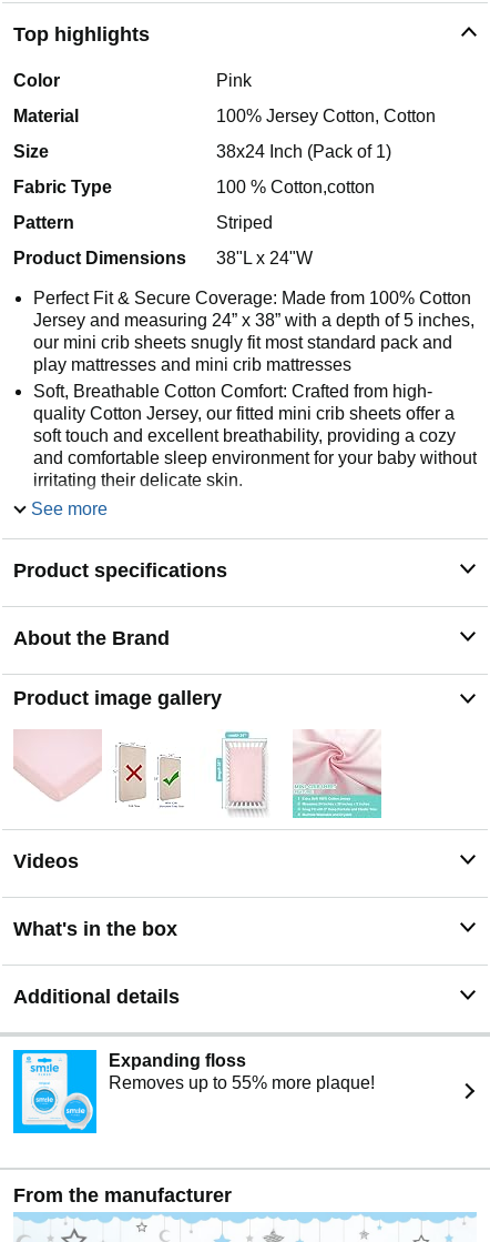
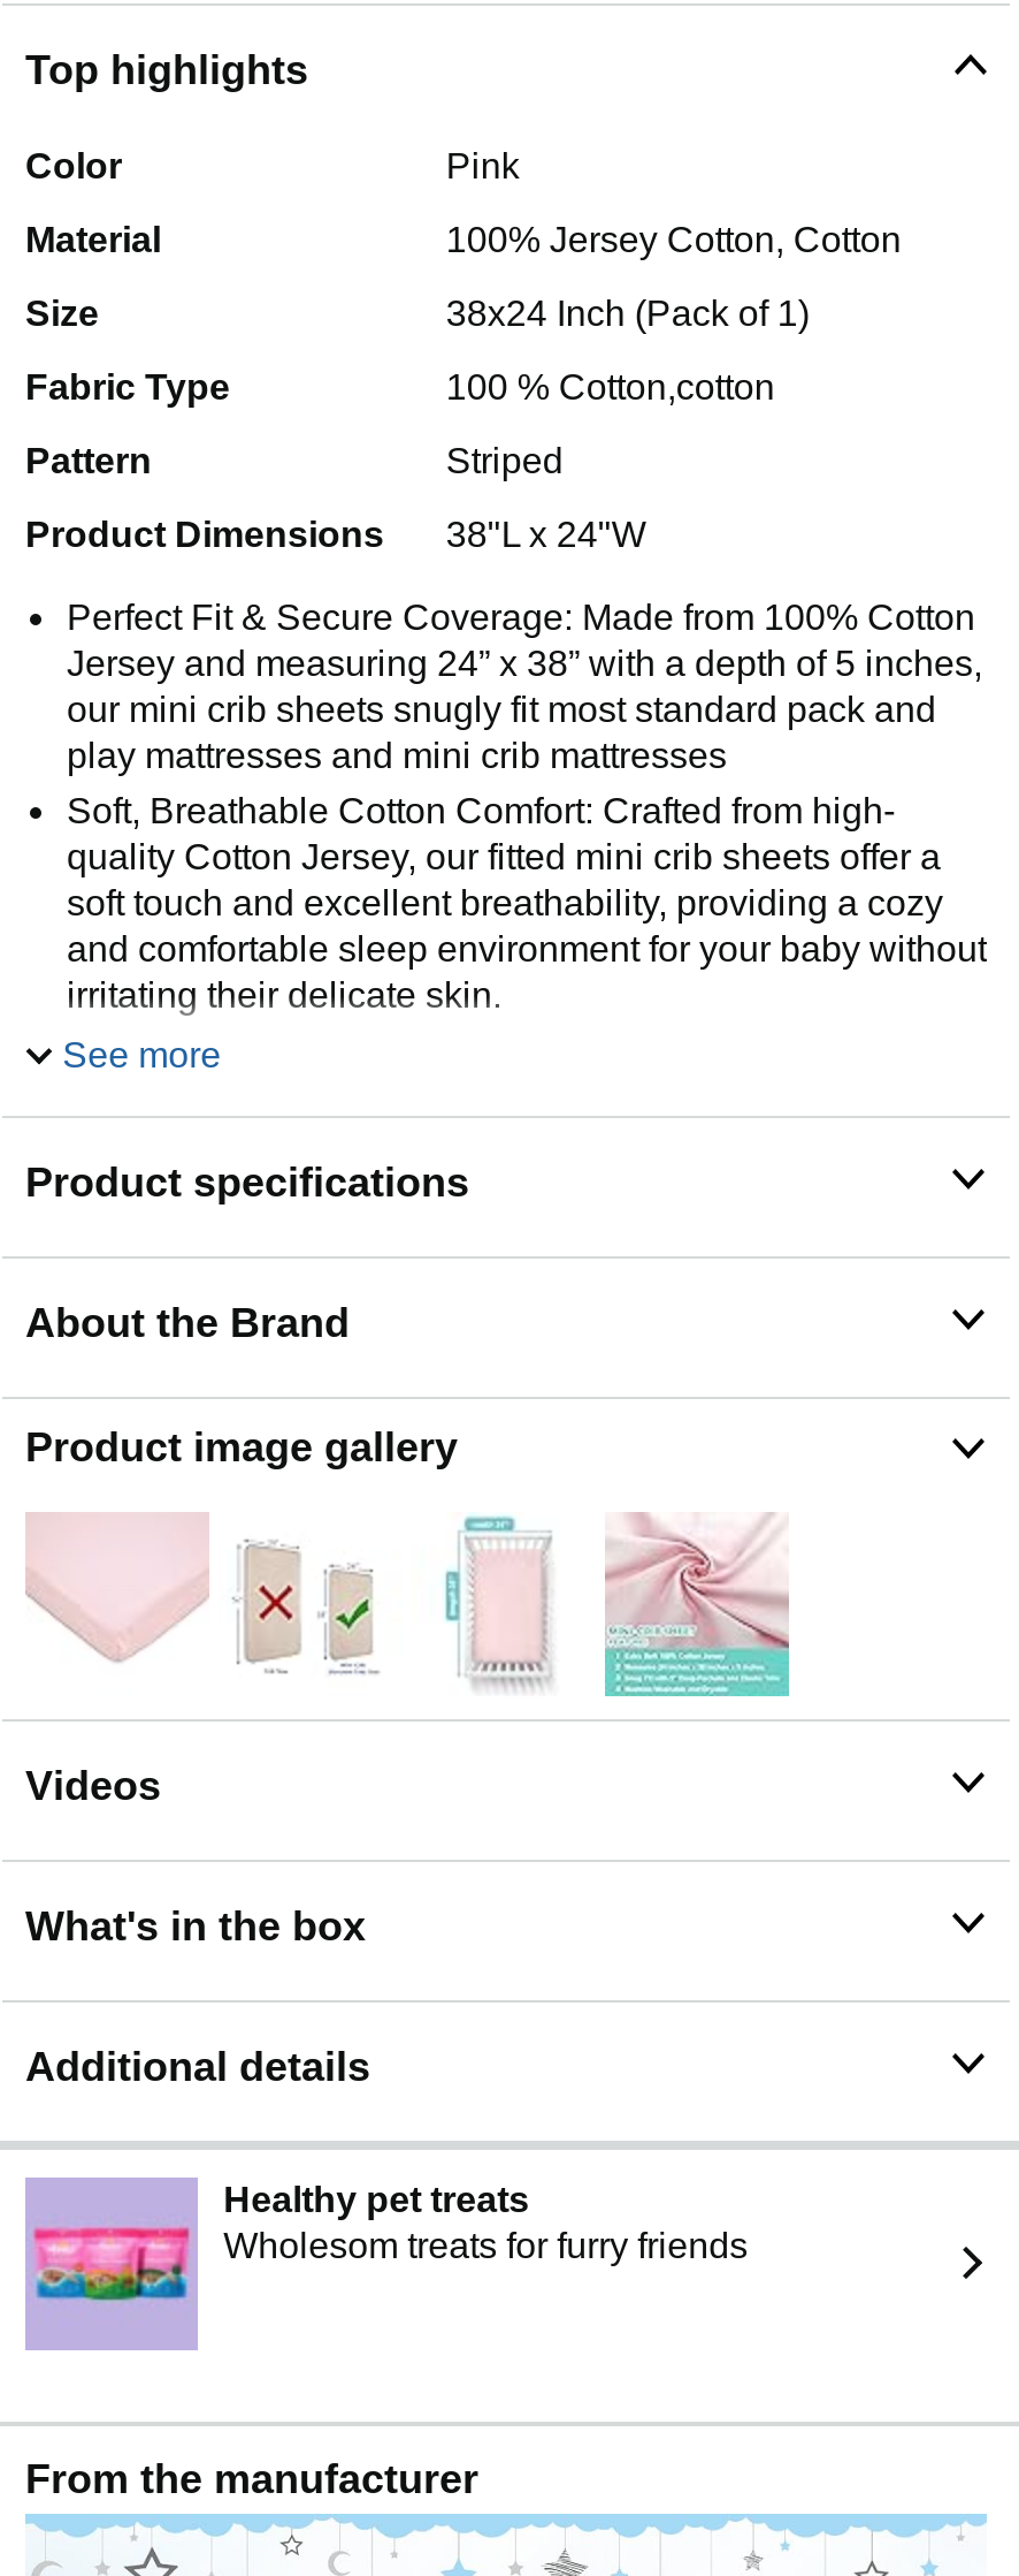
- [image]
- Expanding floss
- Removes up to 55% more plaque!
+ [image]
+ Healthy pet treats
+ Wholesom treats for furry friends
